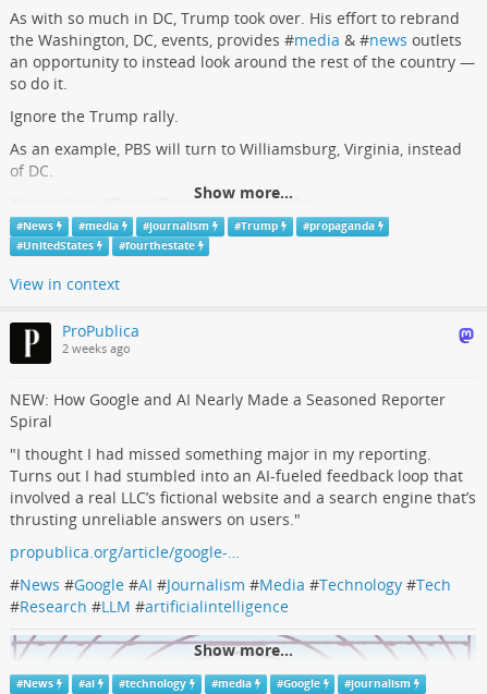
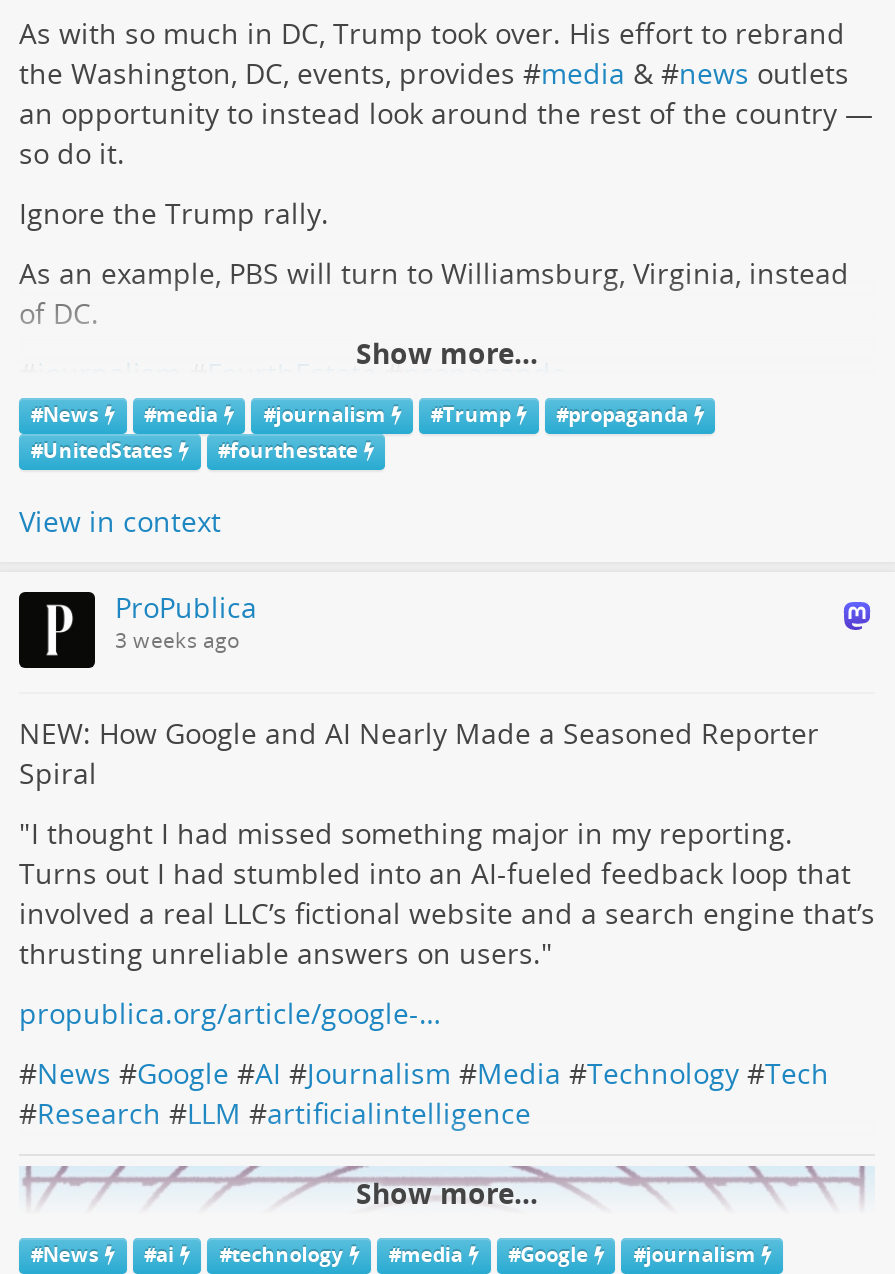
- 2 weeks ago
+ 3 weeks ago
